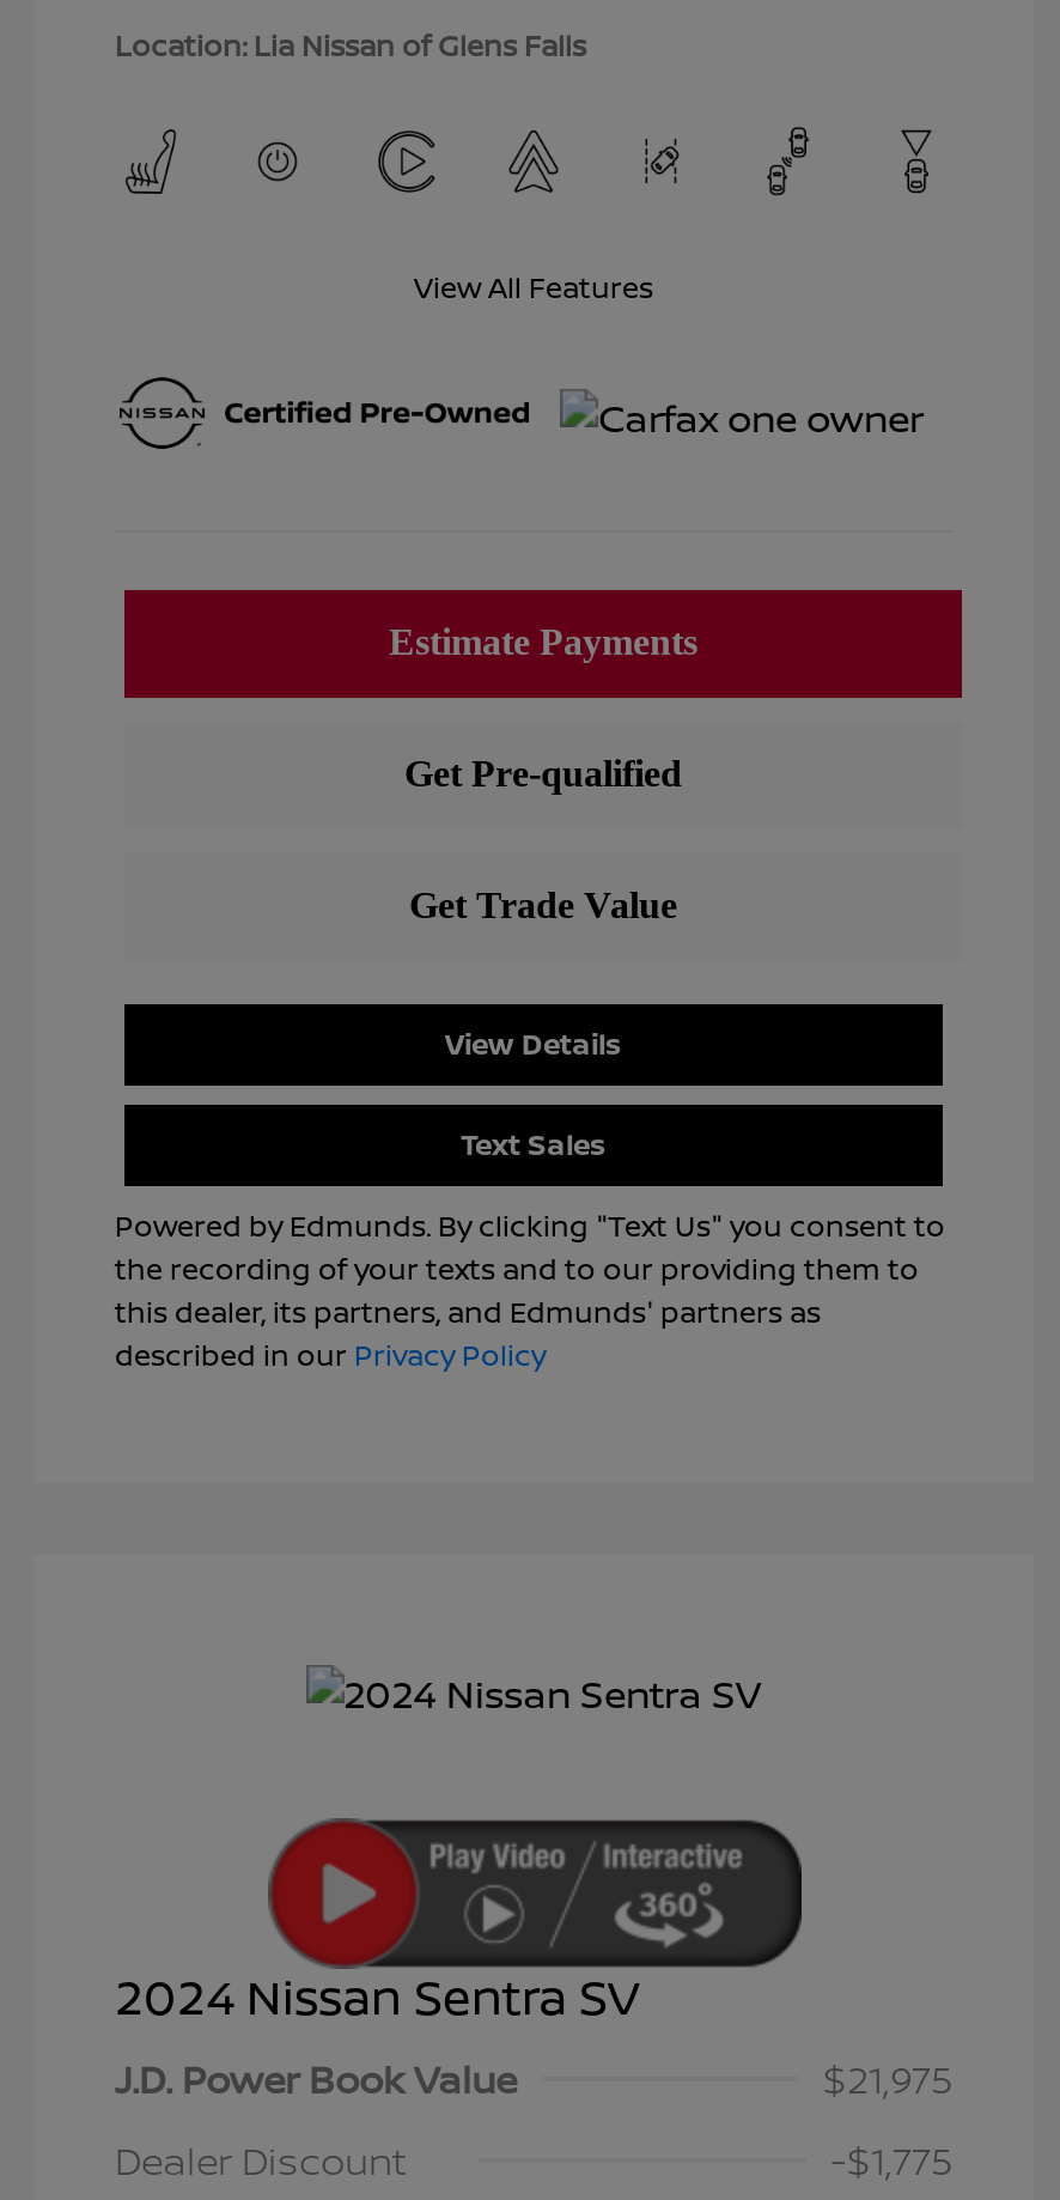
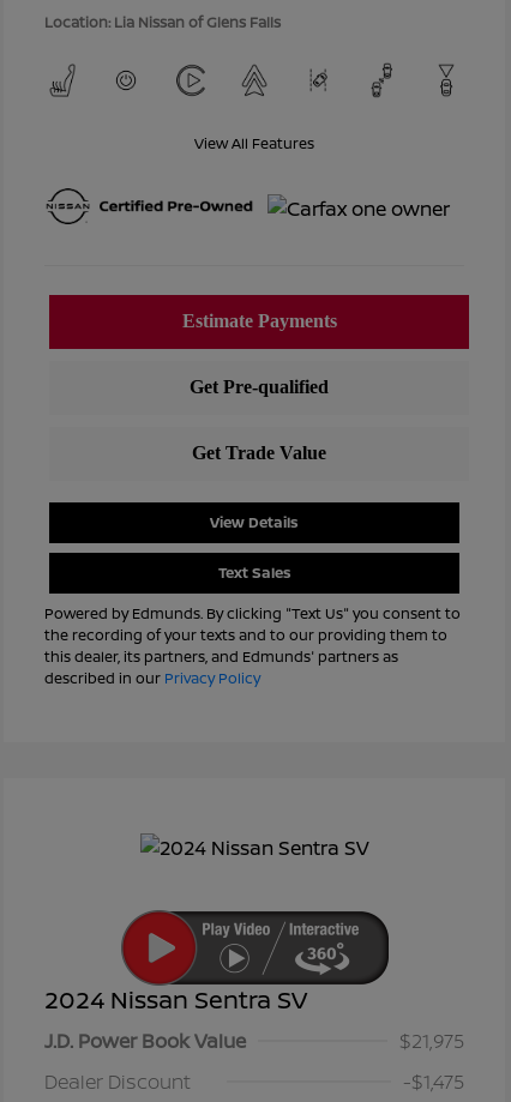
- -$1,775
+ -$1,475
